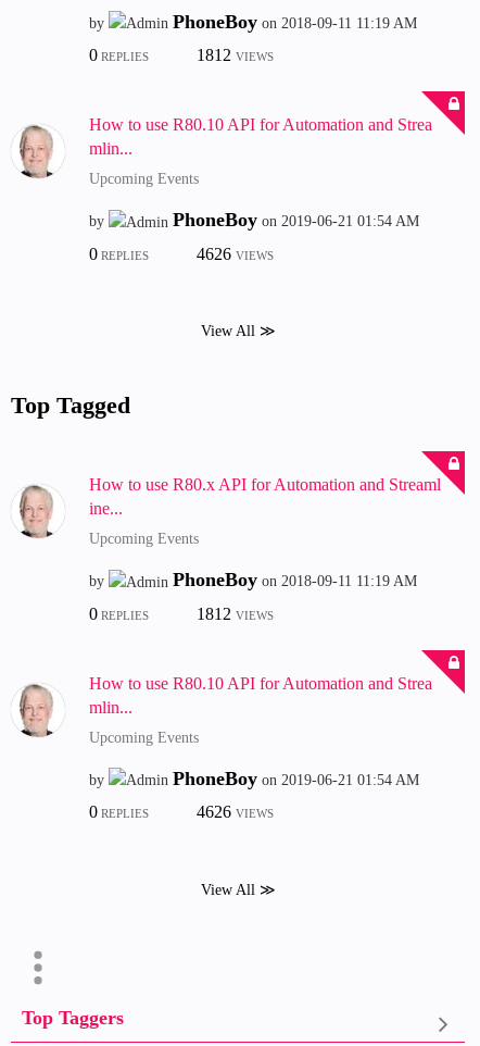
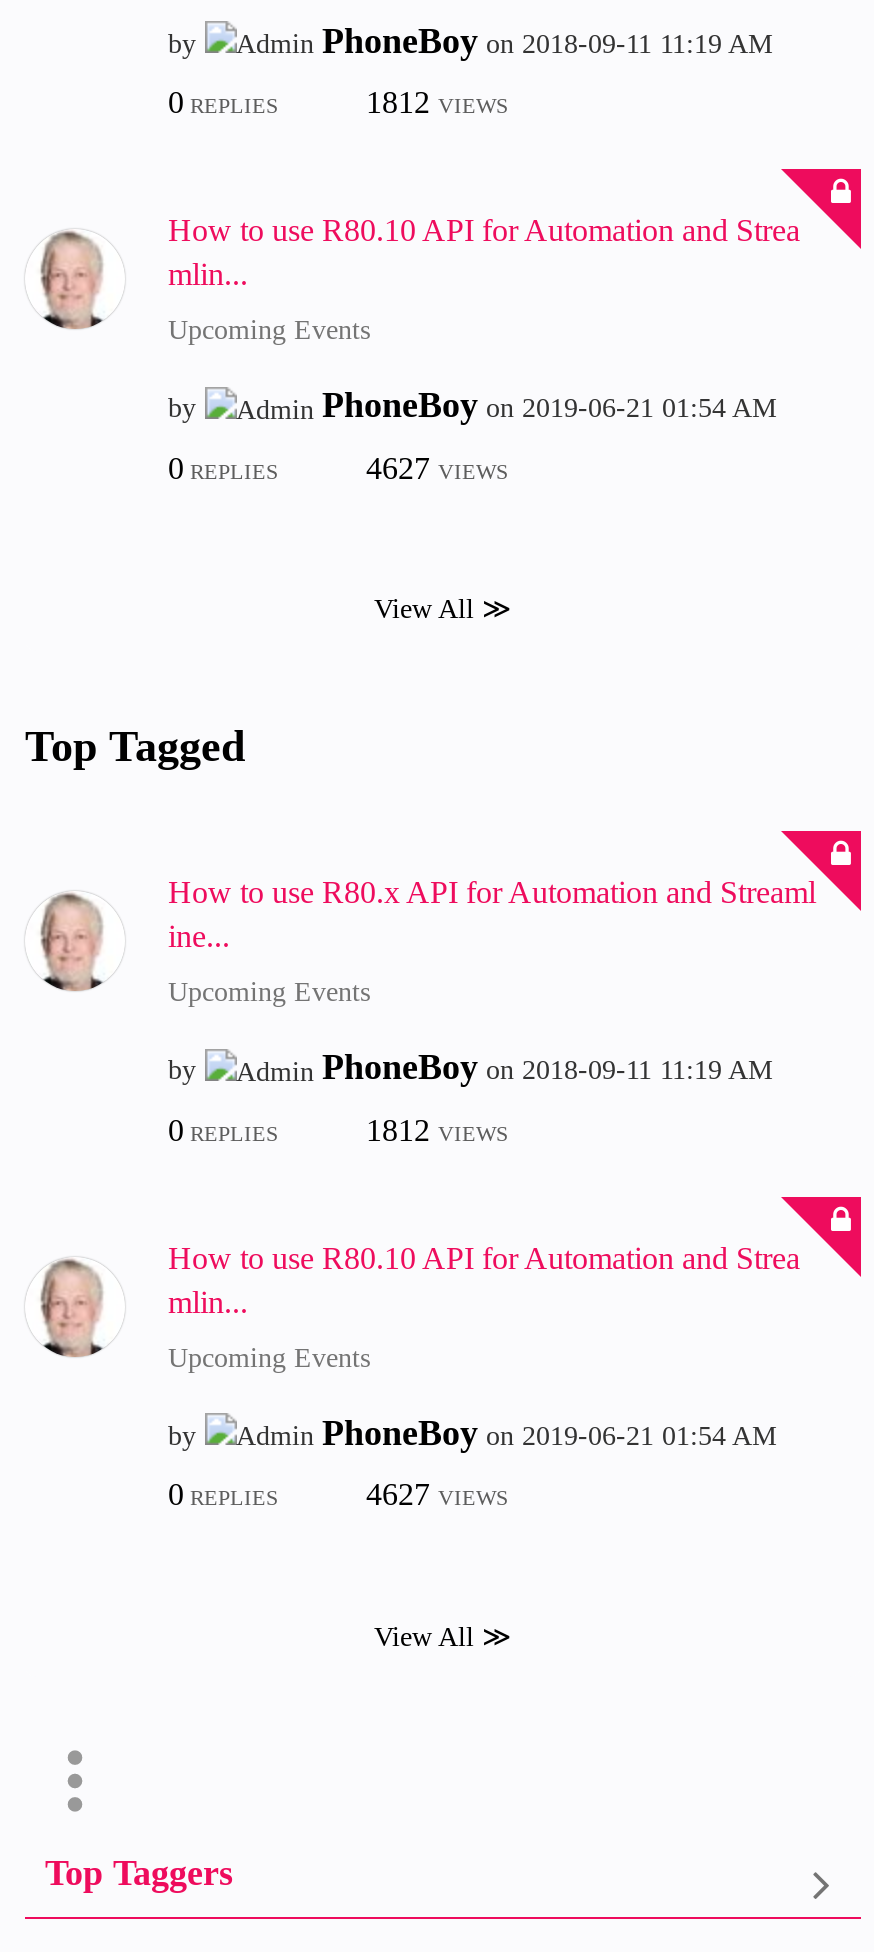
- 4626 VIEWS
+ 4627 VIEWS

- 4626 VIEWS
+ 4627 VIEWS
